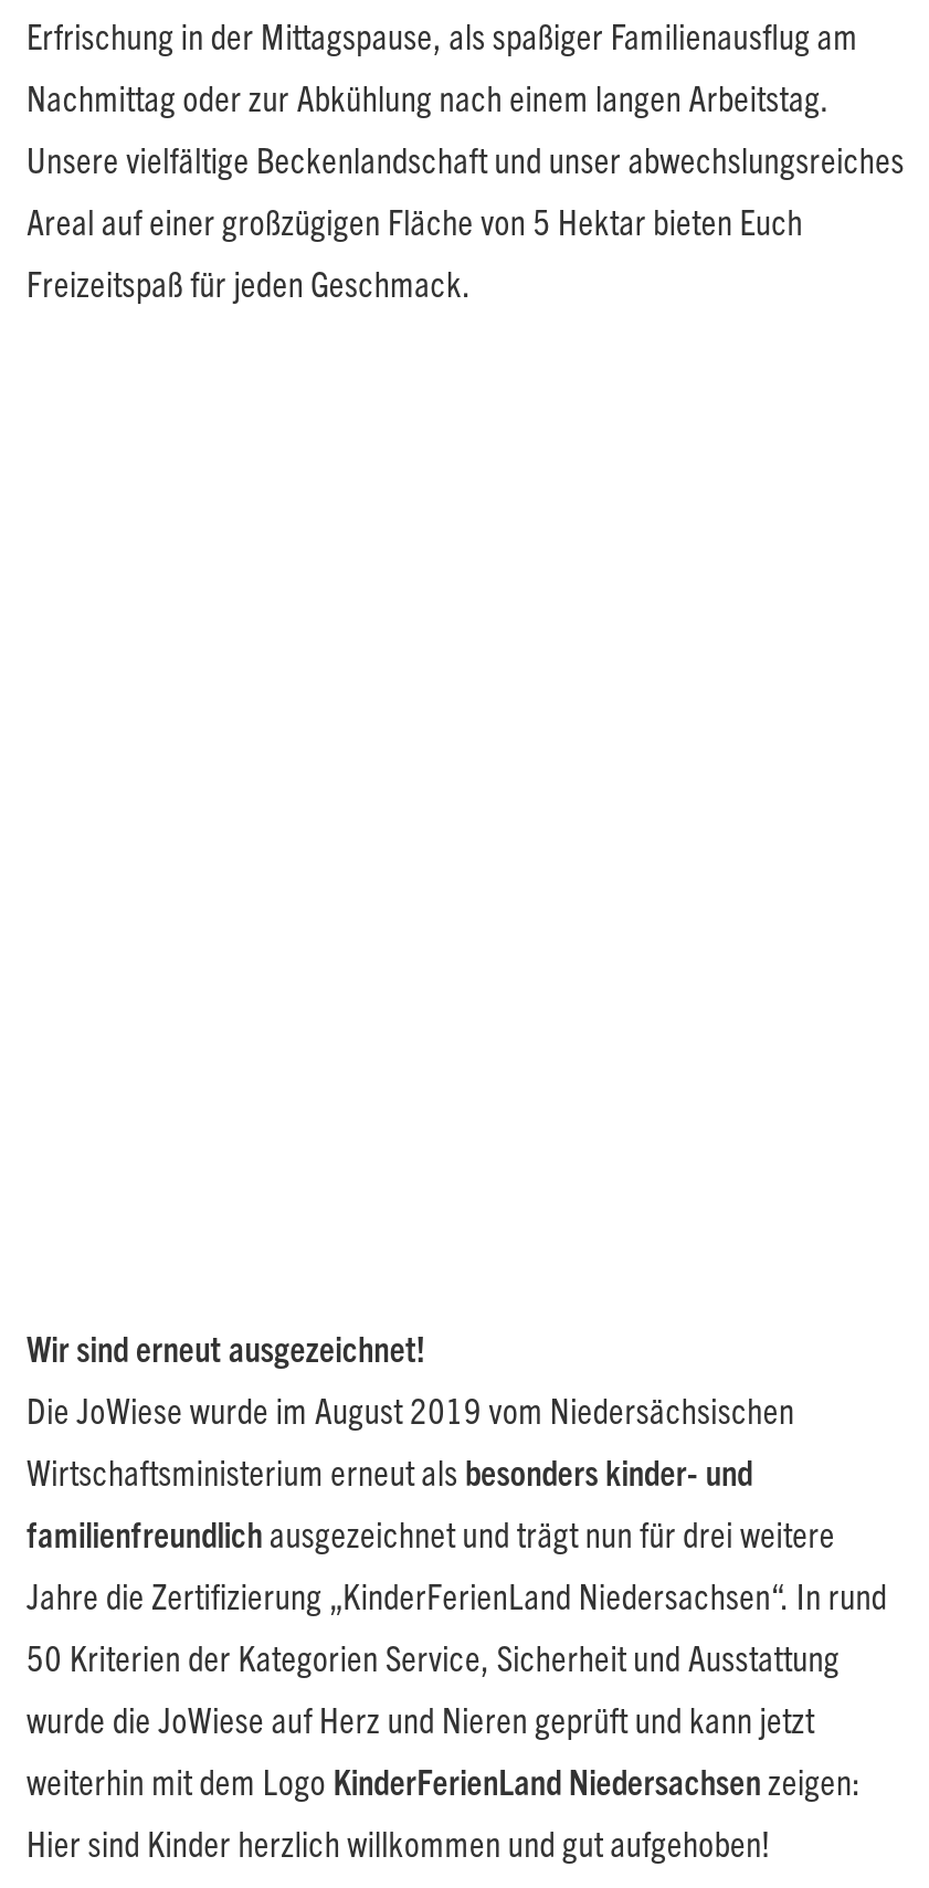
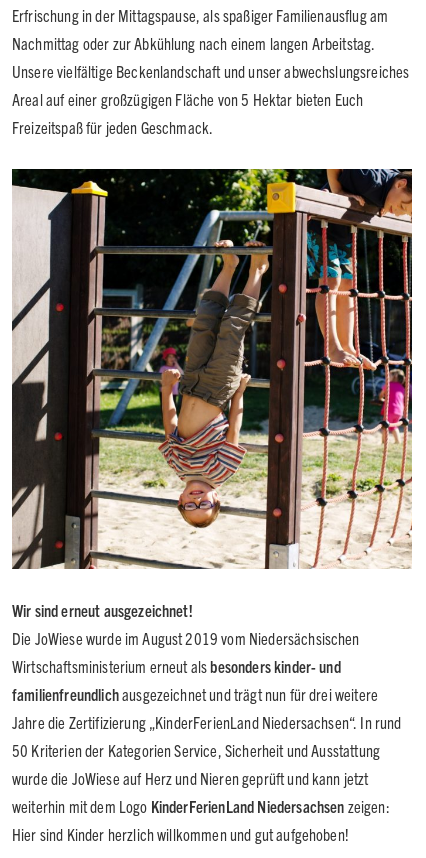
+ [image]
